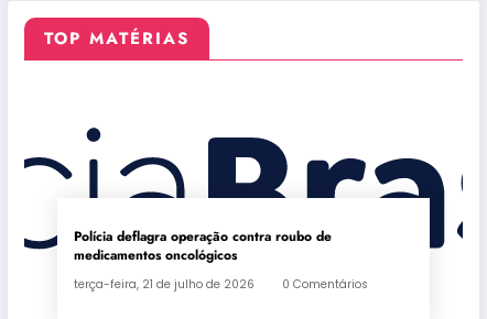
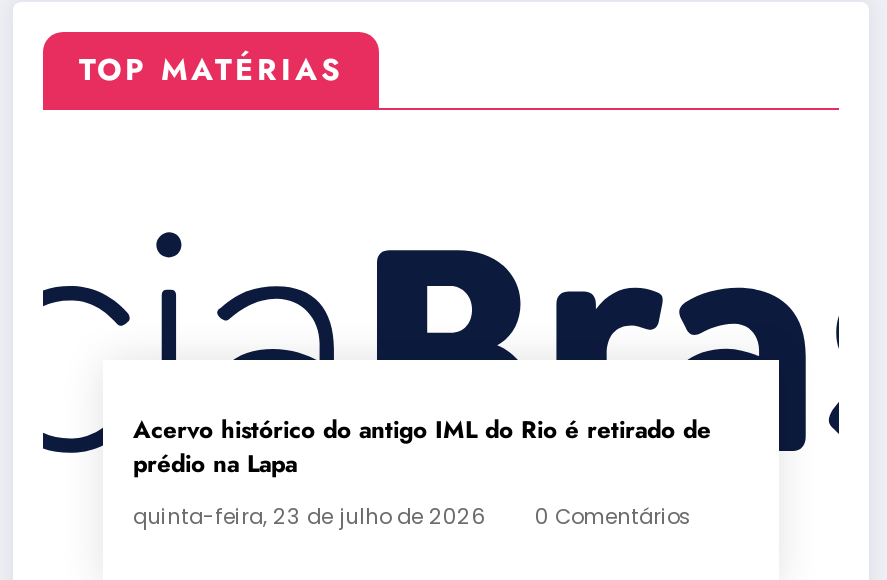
- Polícia deflagra operação contra roubo de
- medicamentos oncológicos
+ Acervo histórico do antigo IML do Rio é retirado de
+ prédio na Lapa

- terça-feira, 21 de julho de 2026
+ quinta-feira, 23 de julho de 2026
